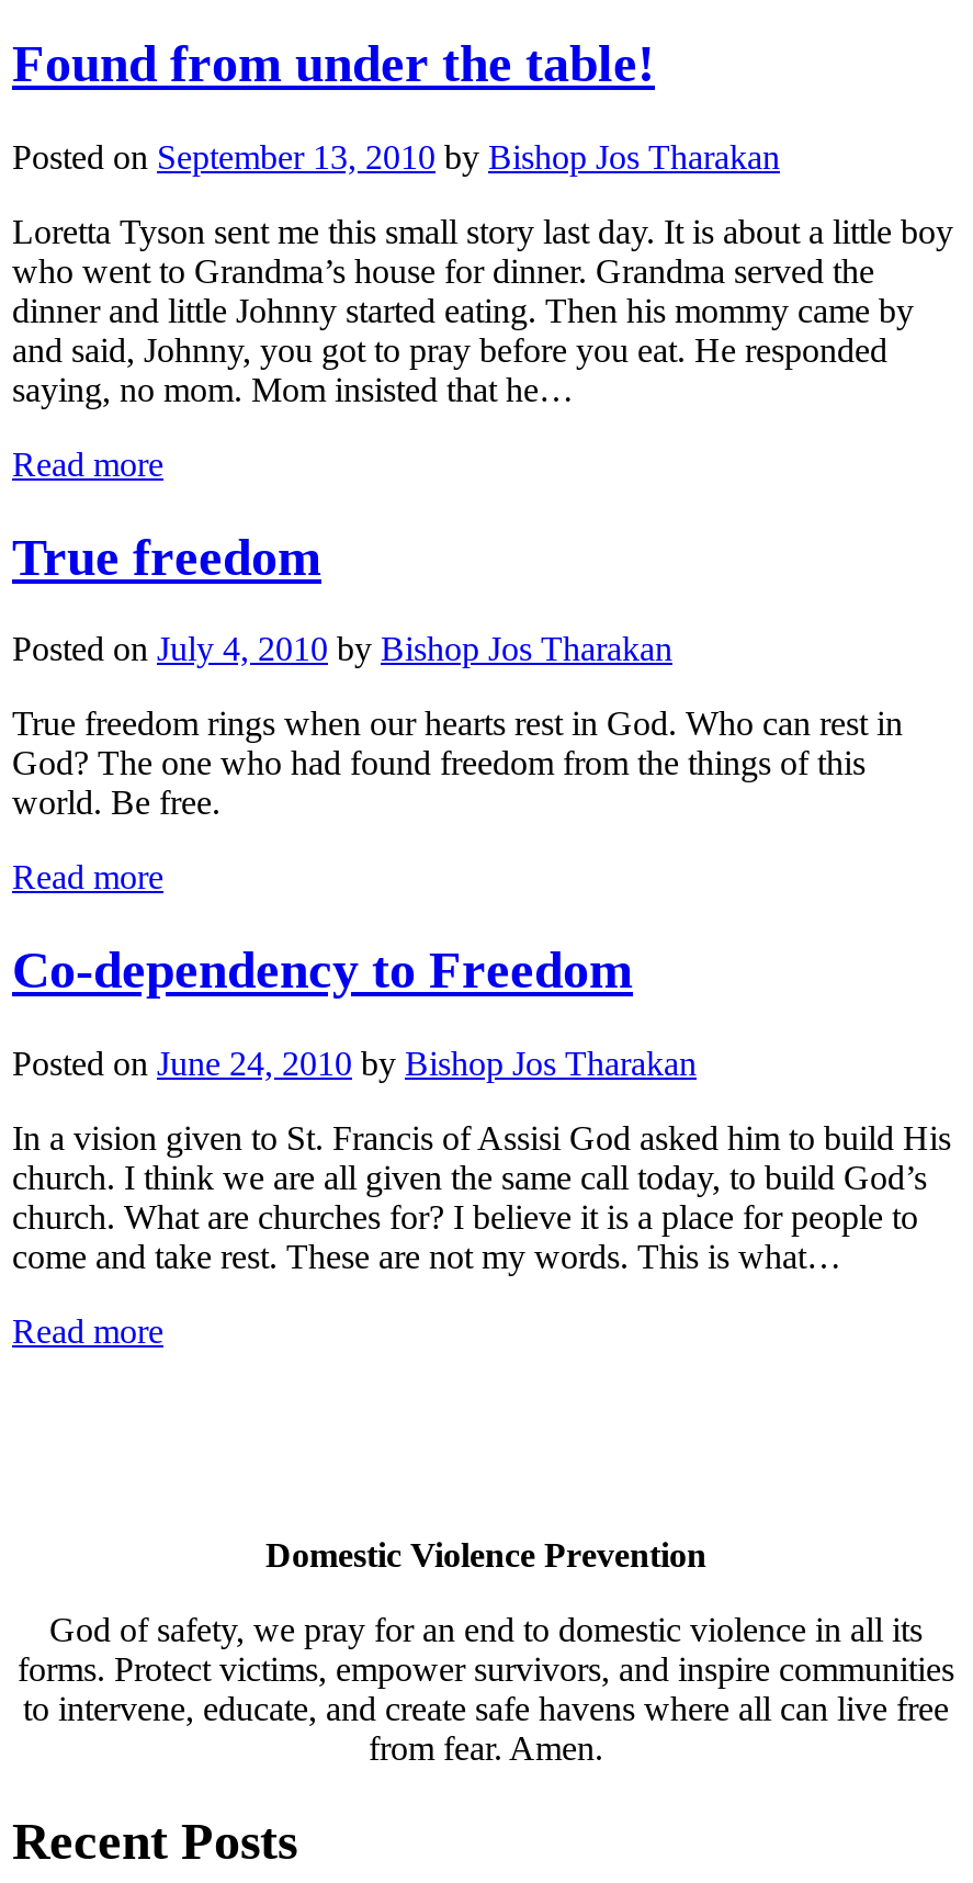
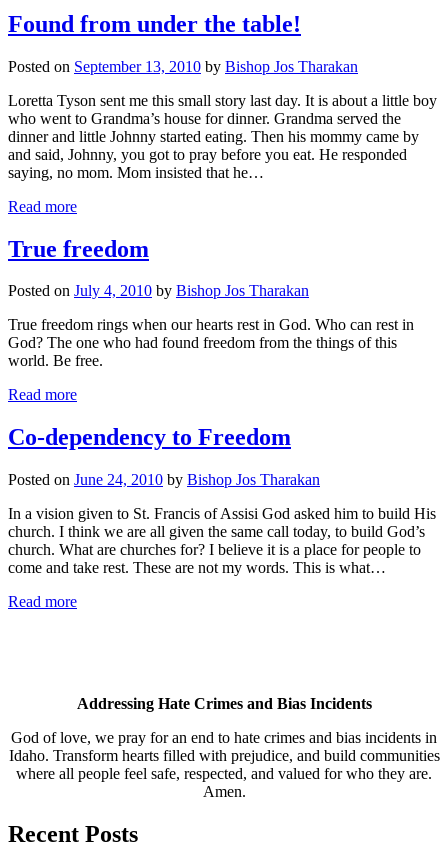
- Domestic Violence Prevention
+ Addressing Hate Crimes and Bias Incidents

- God of safety, we pray for an end to domestic violence in all its
- forms. Protect victims, empower survivors, and inspire communities
- to intervene, educate, and create safe havens where all can live free
- from fear. Amen.
+ God of love, we pray for an end to hate crimes and bias incidents in
+ Idaho. Transform hearts filled with prejudice, and build communities
+ where all people feel safe, respected, and valued for who they are.
+ Amen.
